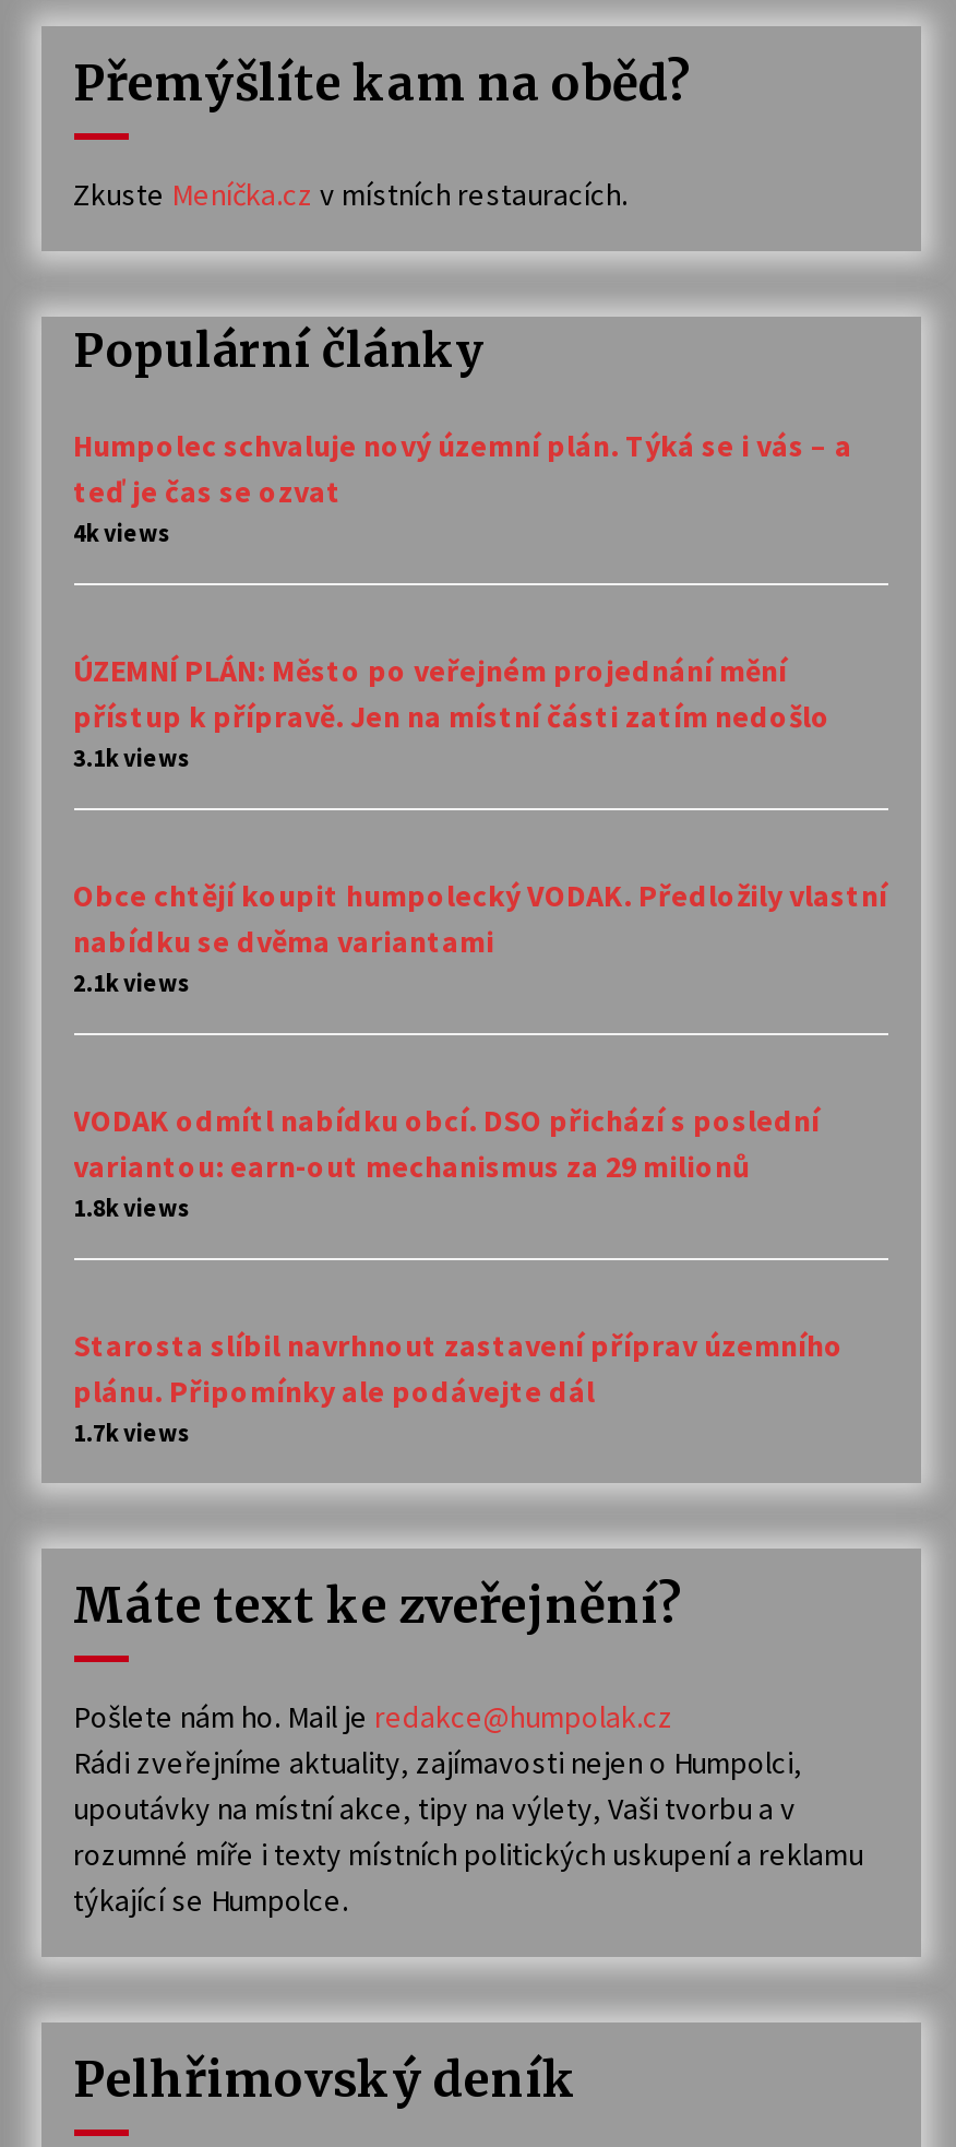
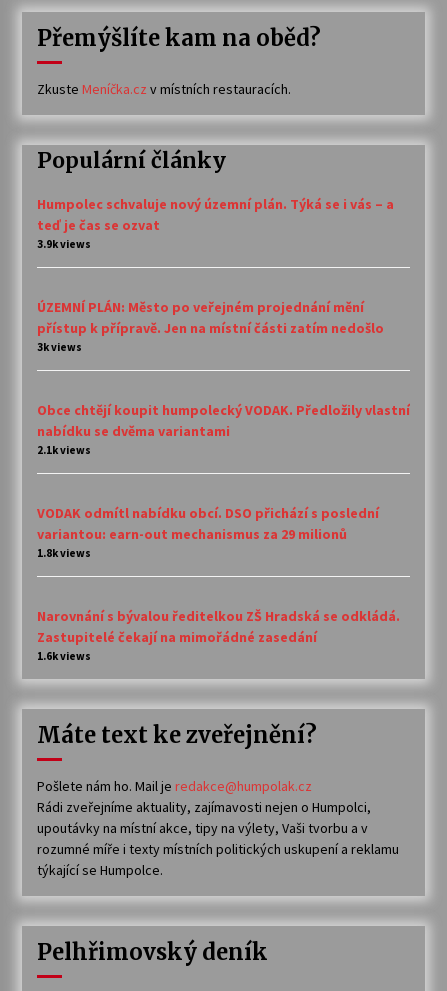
- 4k views
+ 3.9k views

- 3.1k views
+ 3k views

- Starosta slíbil navrhnout zastavení příprav územního
- plánu. Připomínky ale podávejte dál
- 1.7k views
+ Narovnání s bývalou ředitelkou ZŠ Hradská se odkládá.
+ Zastupitelé čekají na mimořádné zasedání
+ 1.6k views
